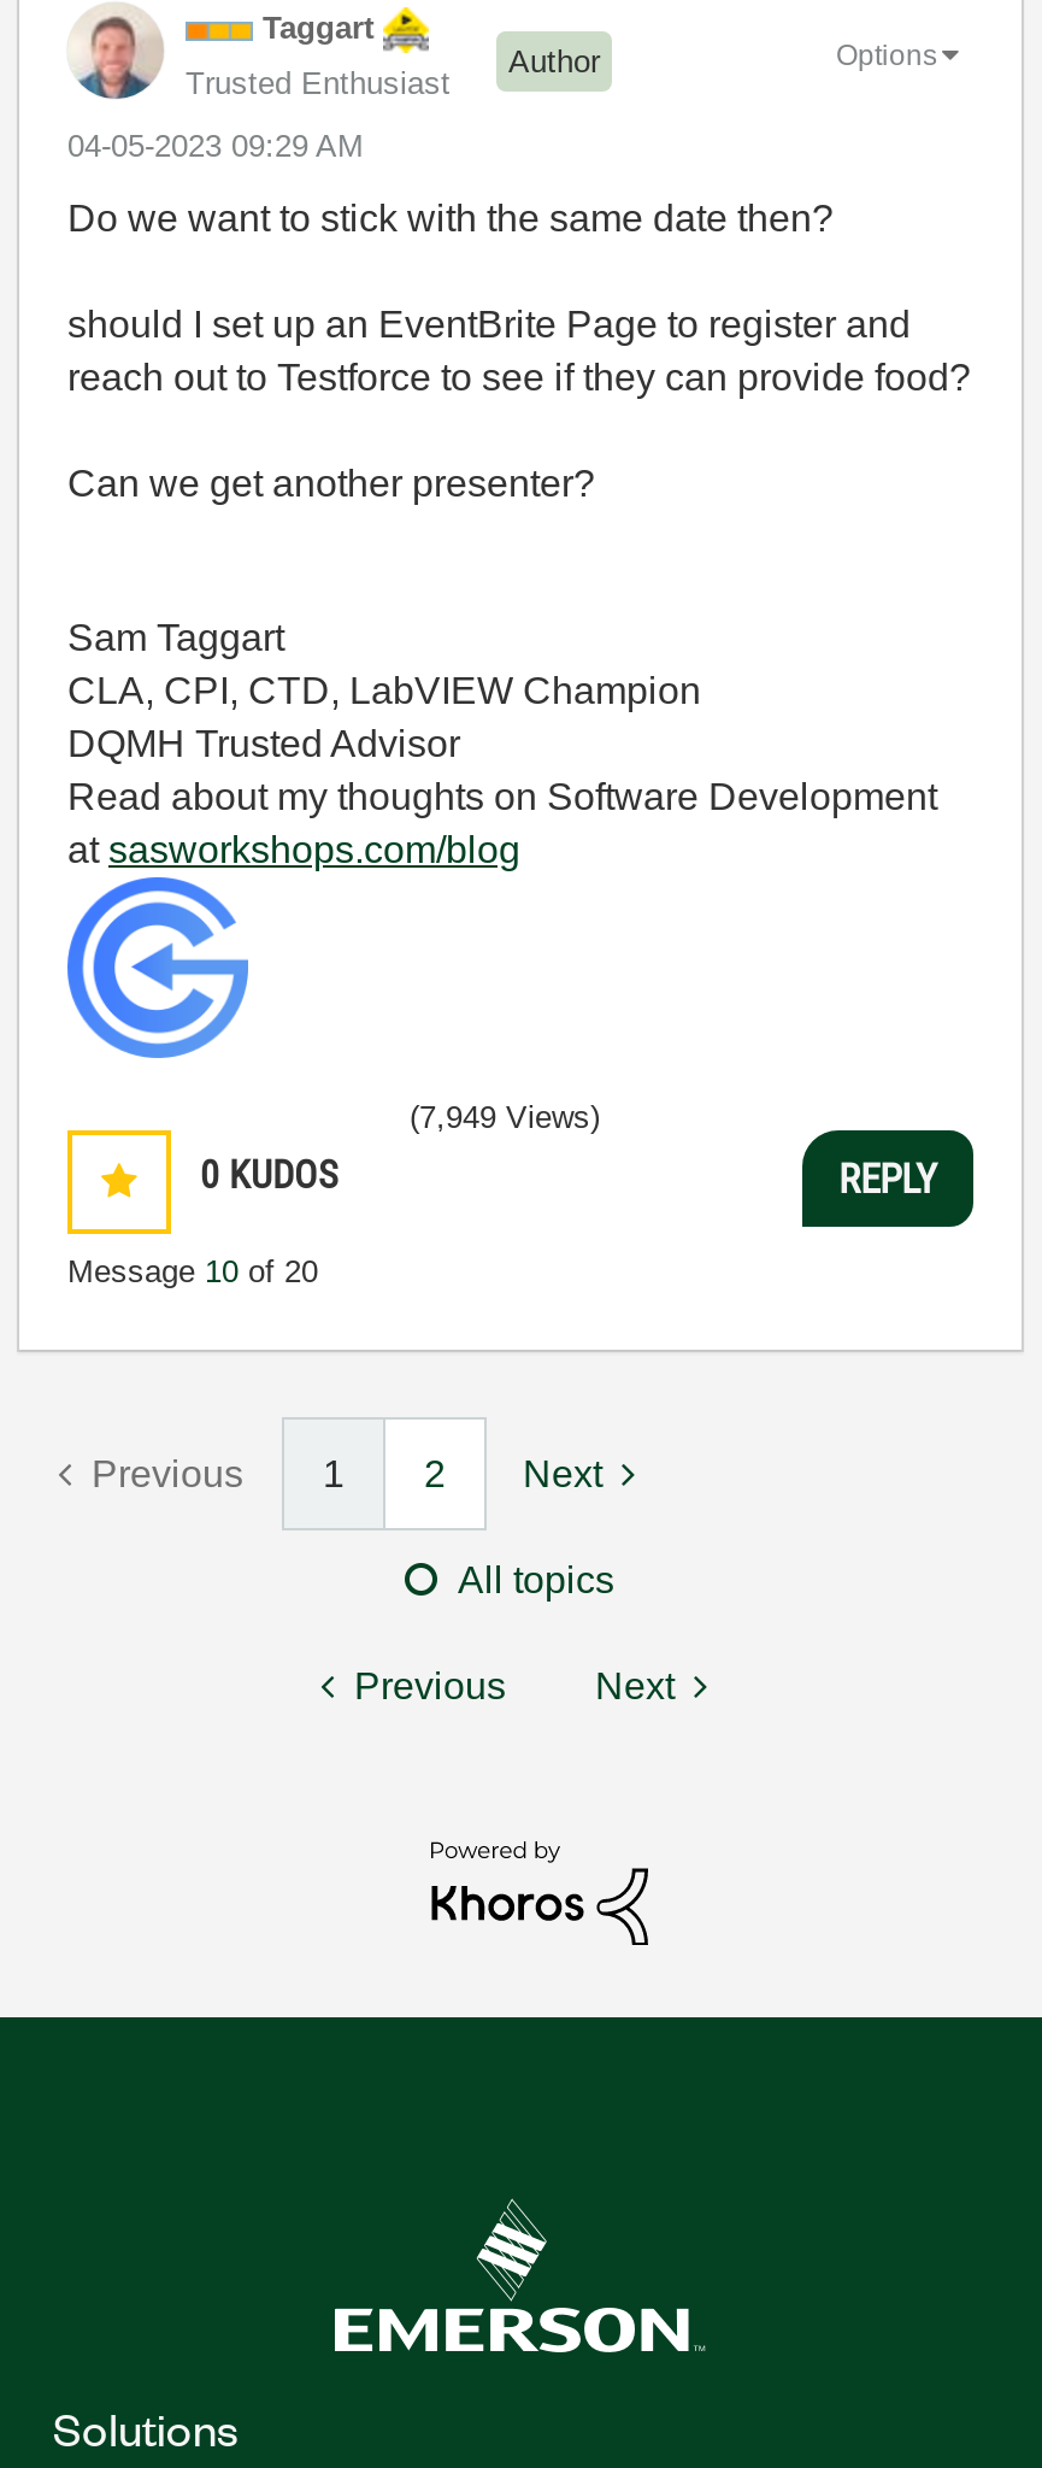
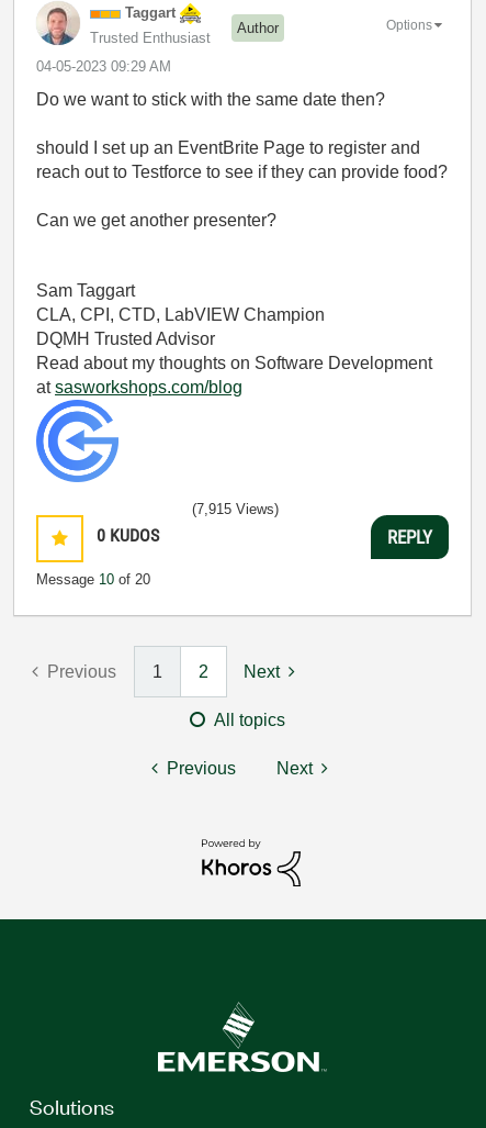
- (7,949 Views)
+ (7,915 Views)
